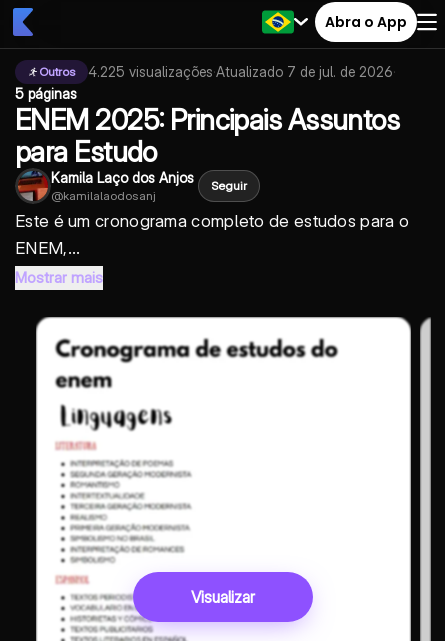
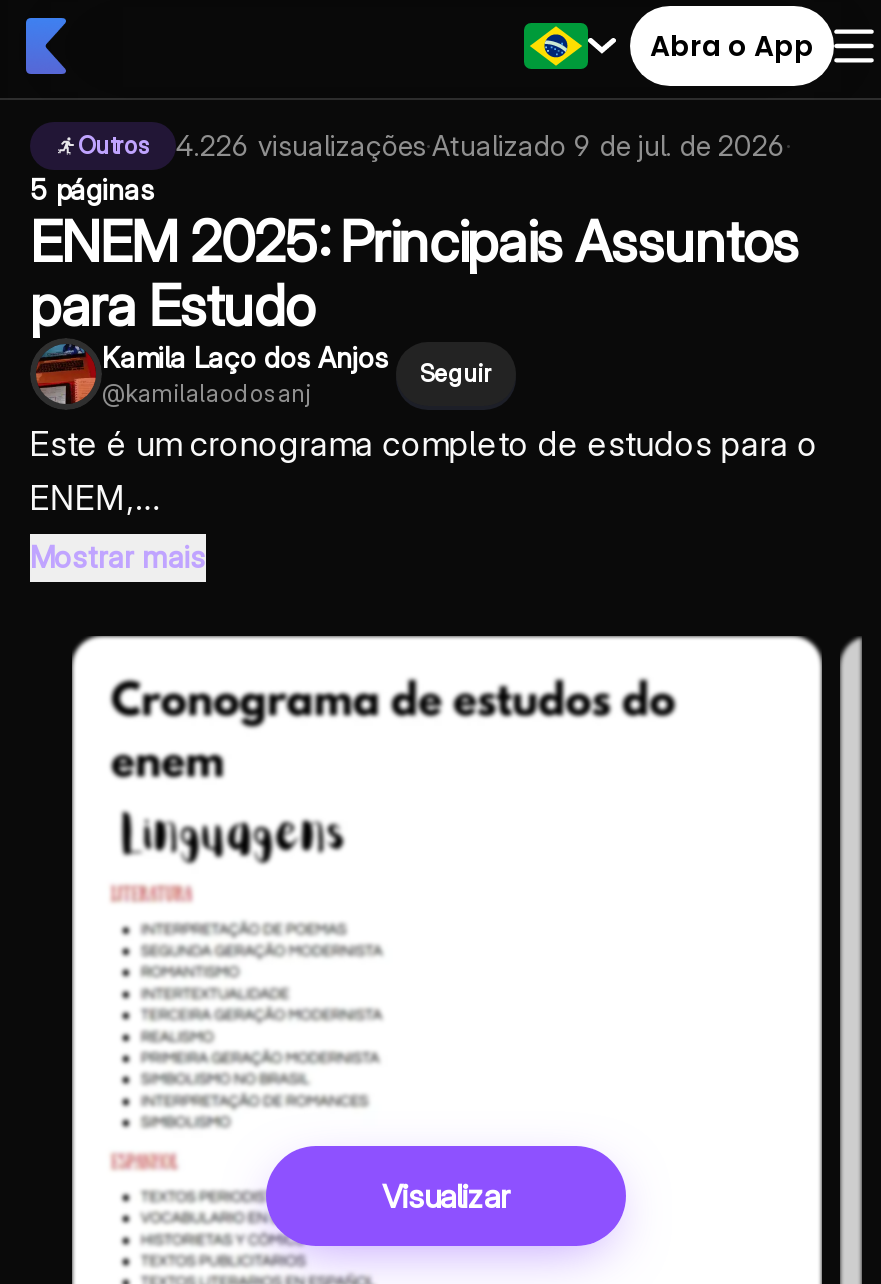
- 4.225 visualizações·Atualizado 7 de jul. de 2026 ·
+ 4.226 visualizações·Atualizado 9 de jul. de 2026 ·
